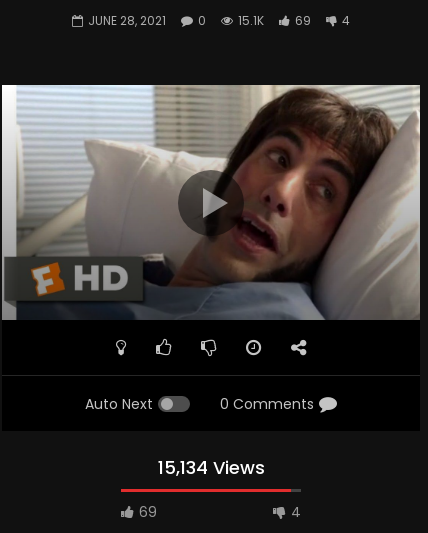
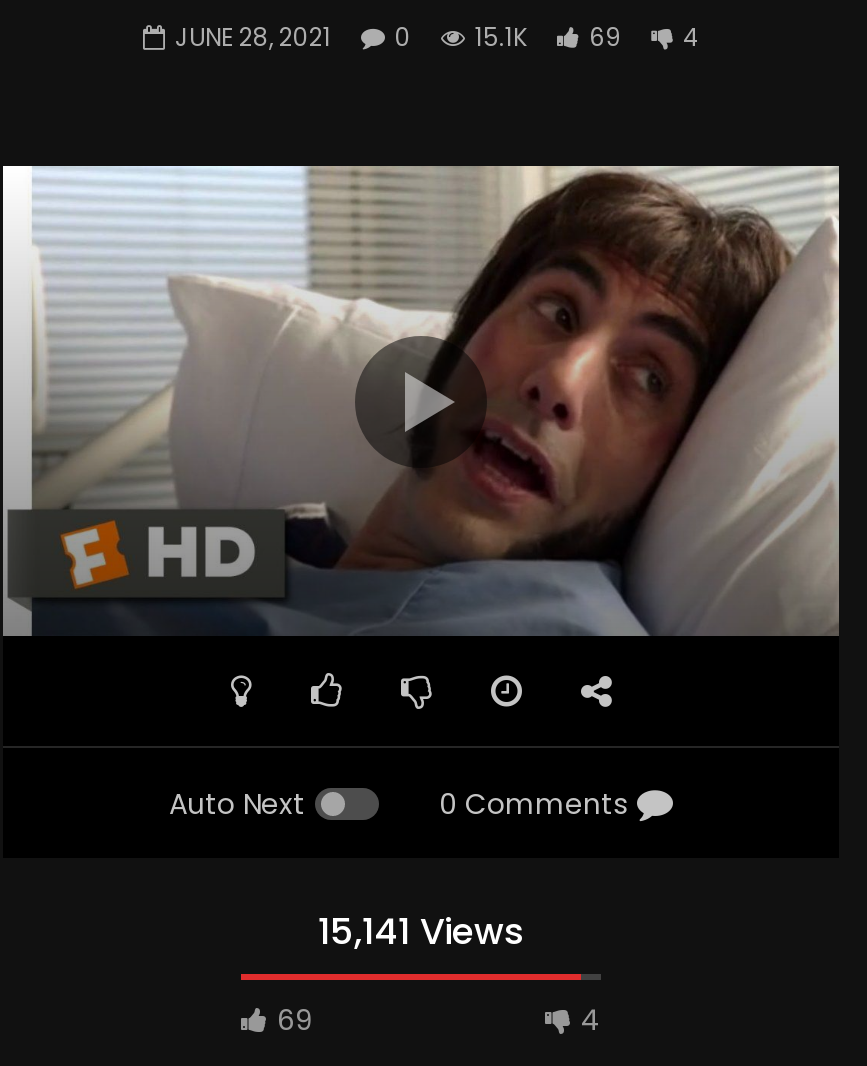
- 15,134 Views
+ 15,141 Views
